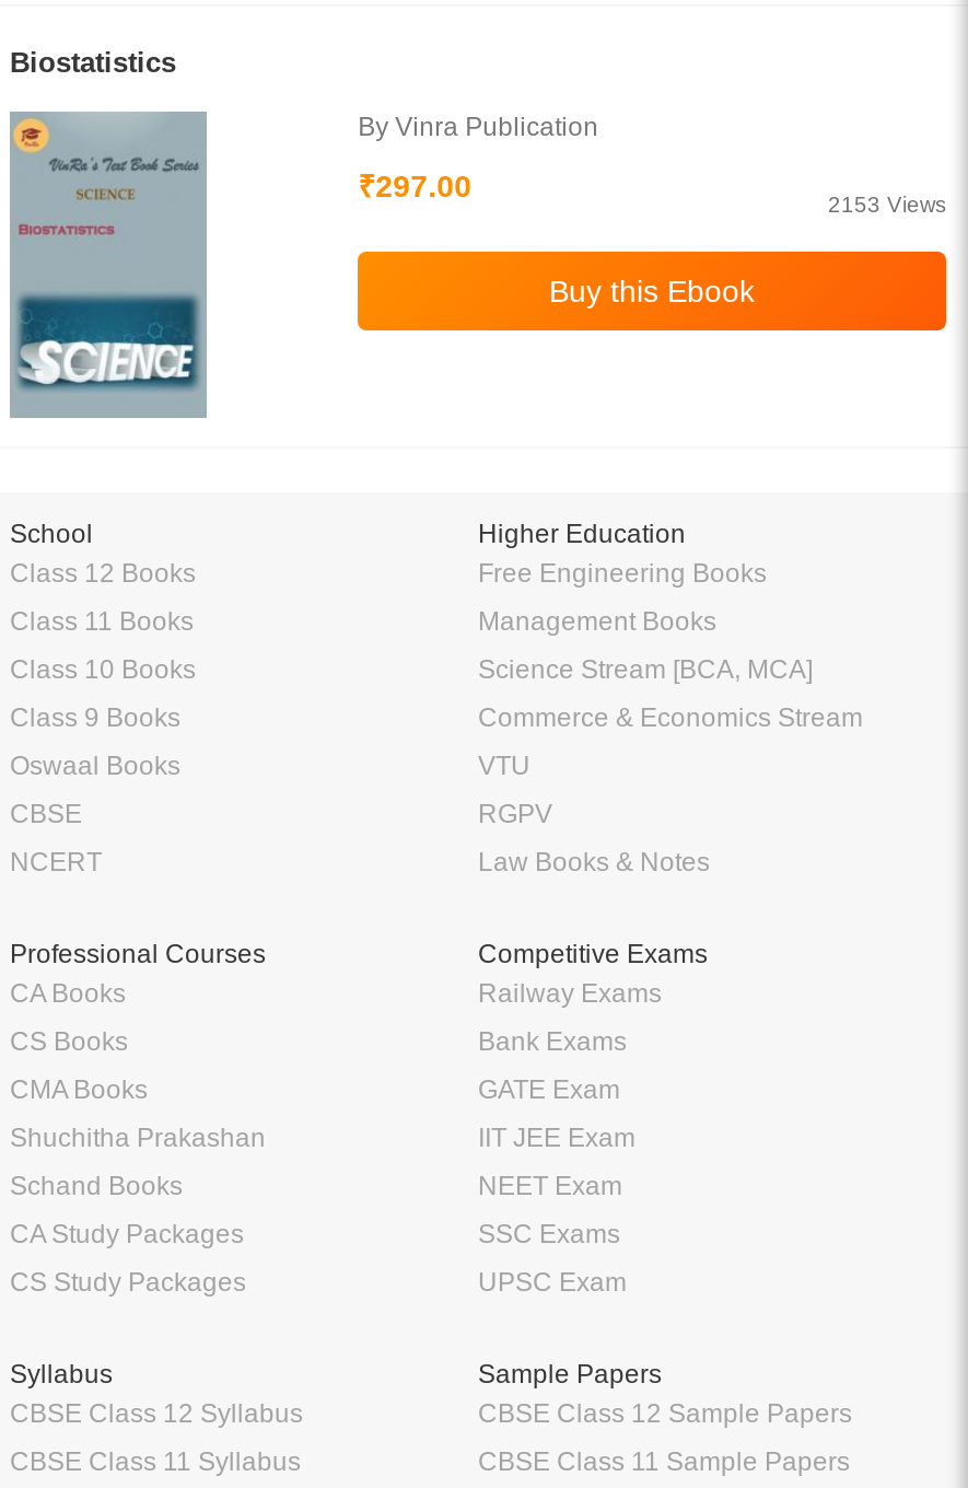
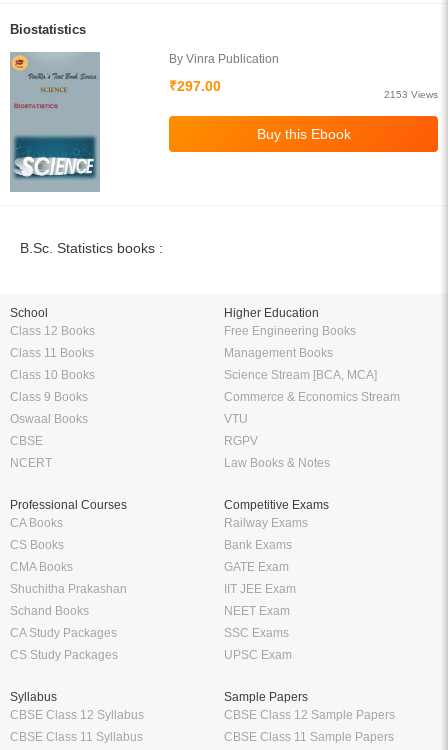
+ B.Sc. Statistics books :
